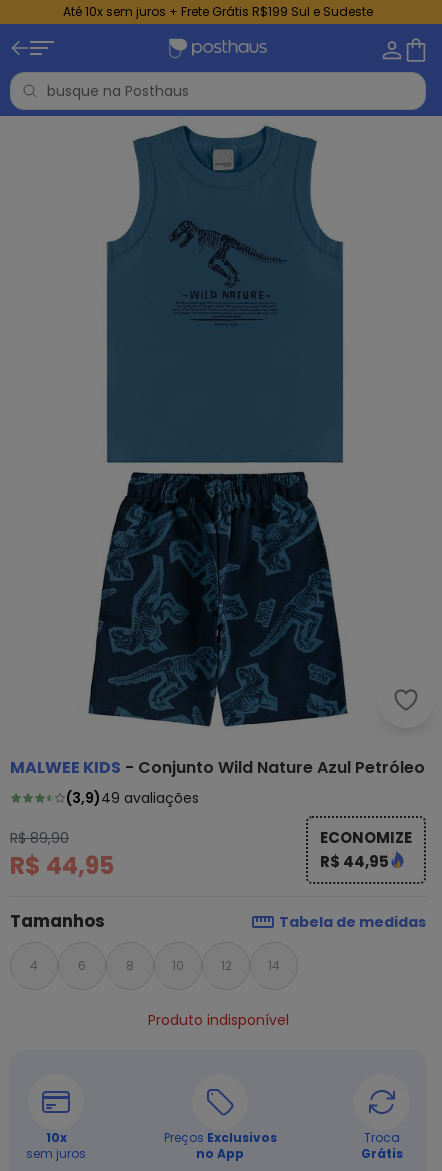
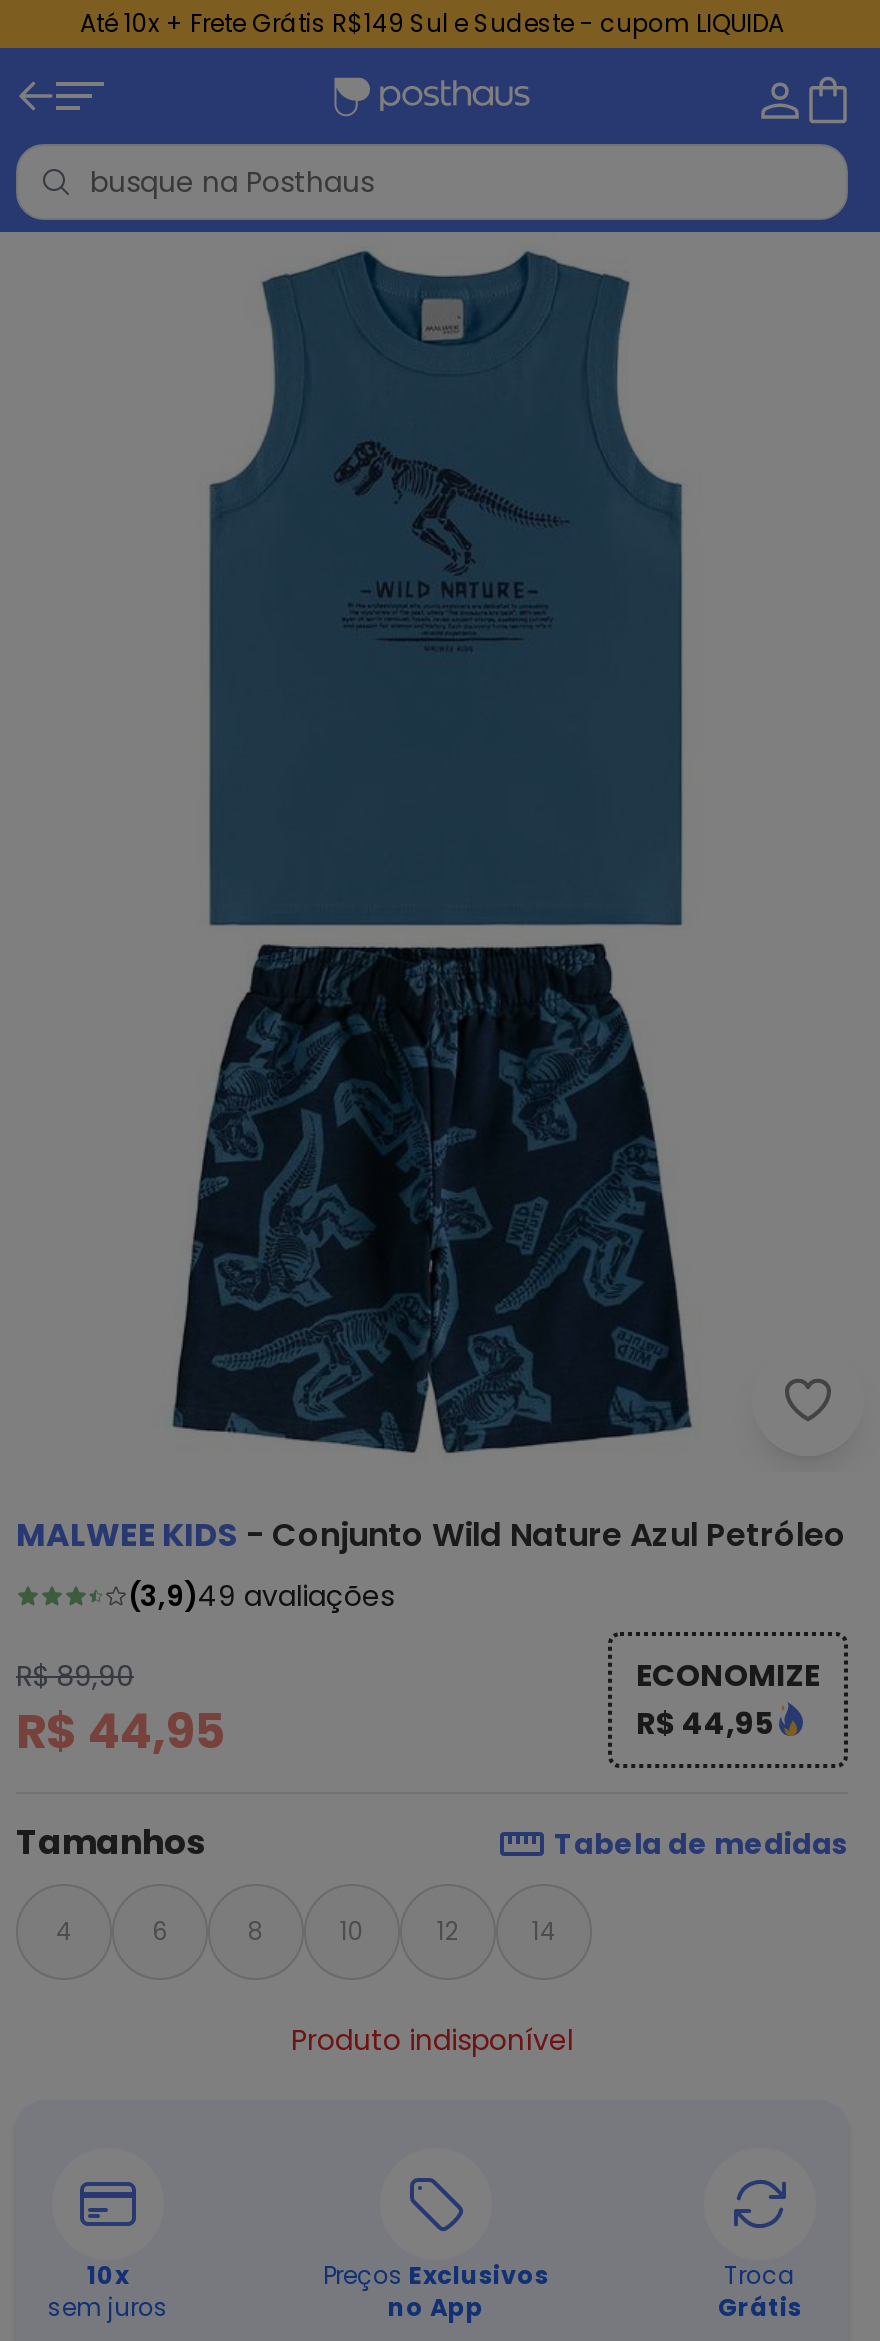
- Até 10x sem juros + Frete Grátis R$199 Sul e Sudeste
+ Até 10x + Frete Grátis R$149 Sul e Sudeste - cupom LIQUIDA
